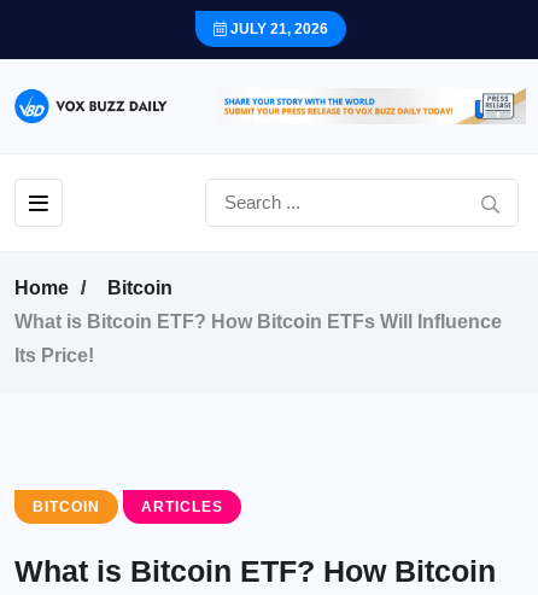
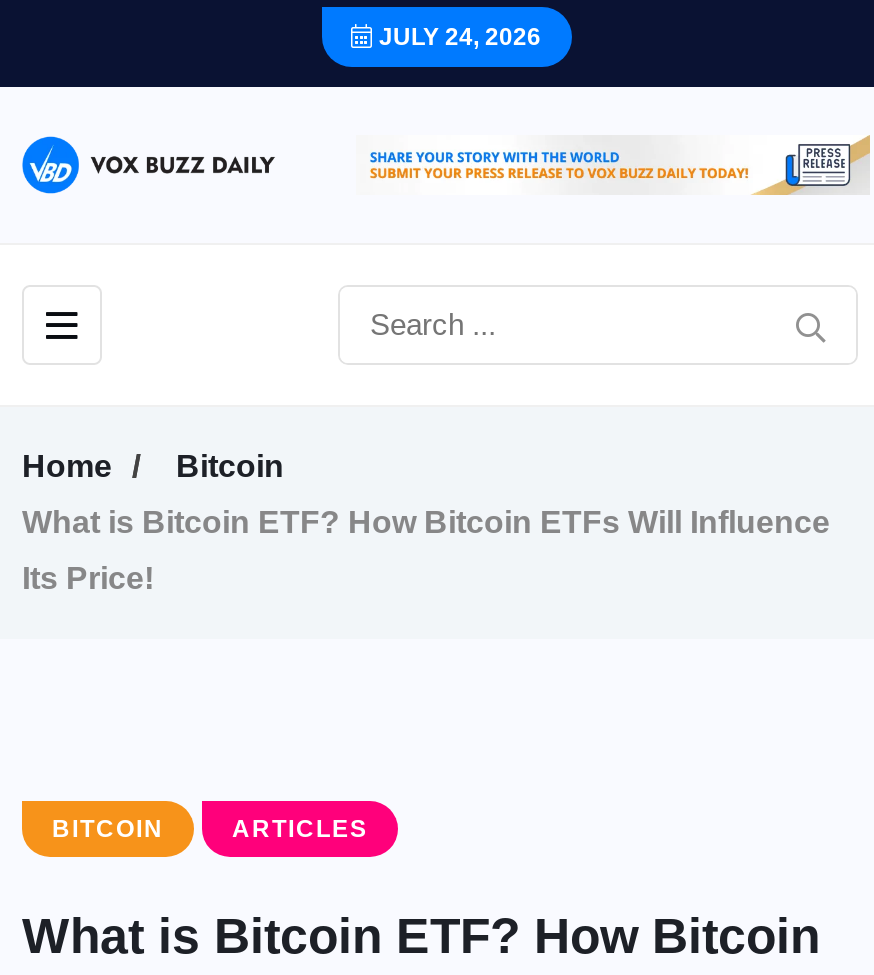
- JULY 21, 2026
+ JULY 24, 2026
